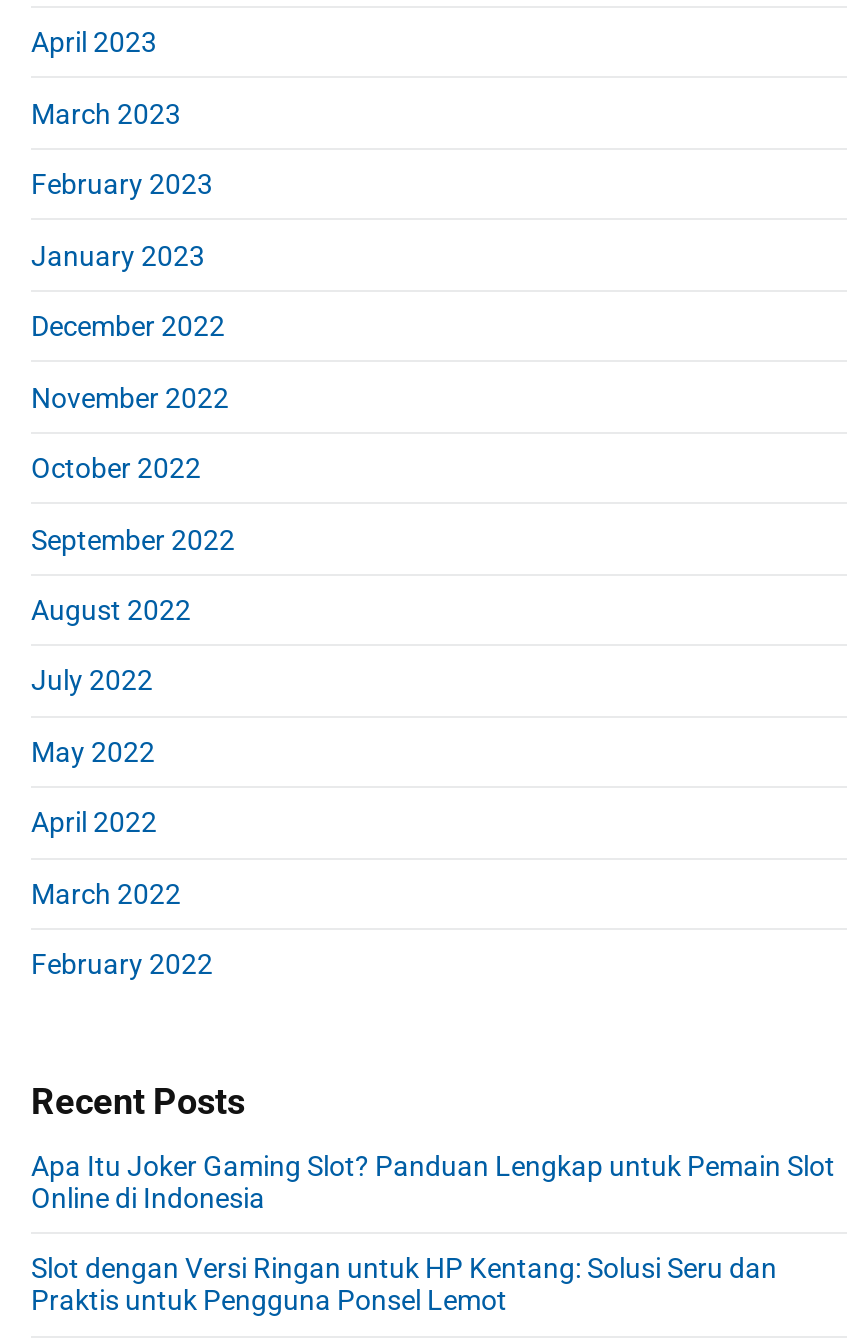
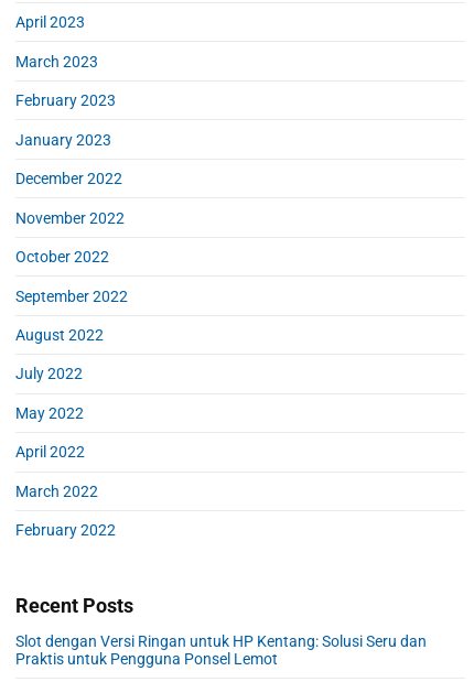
- Apa Itu Joker Gaming Slot? Panduan Lengkap untuk Pemain Slot
- Online di Indonesia
